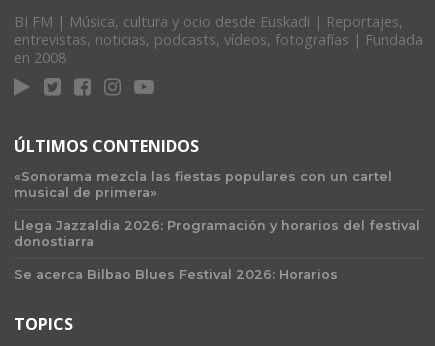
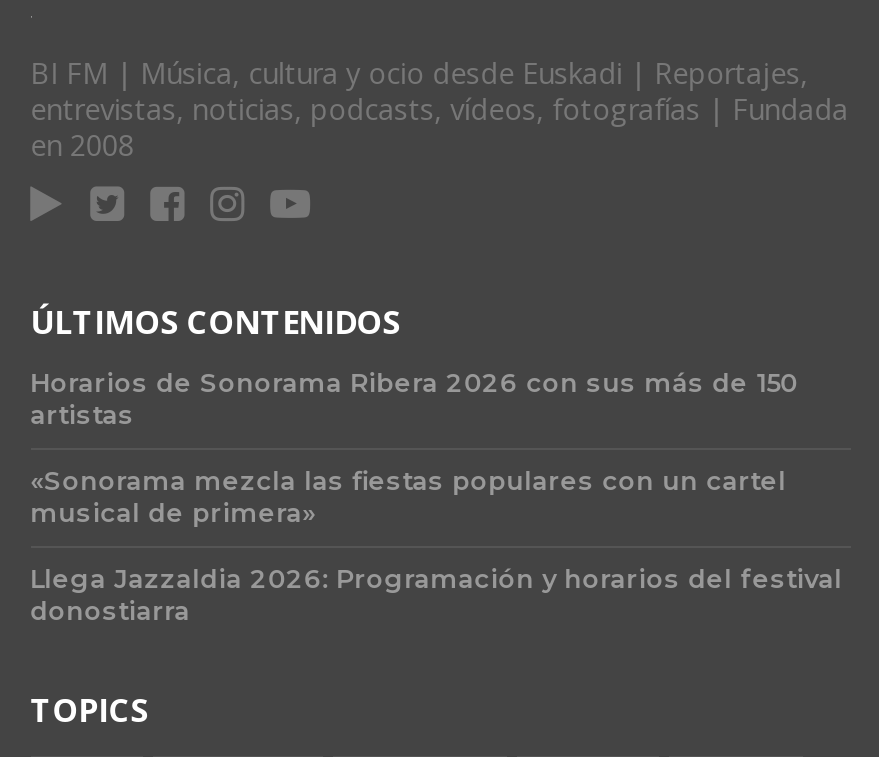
+ Horarios de Sonorama Ribera 2026 con sus más de 150
+ artistas

moved down: «Sonorama mezcla las fiestas populares con un cartel | musical de primera» | Llega Jazzaldia 2026: Programación y horarios del festival | donostiarra

- Se acerca Bilbao Blues Festival 2026: Horarios
